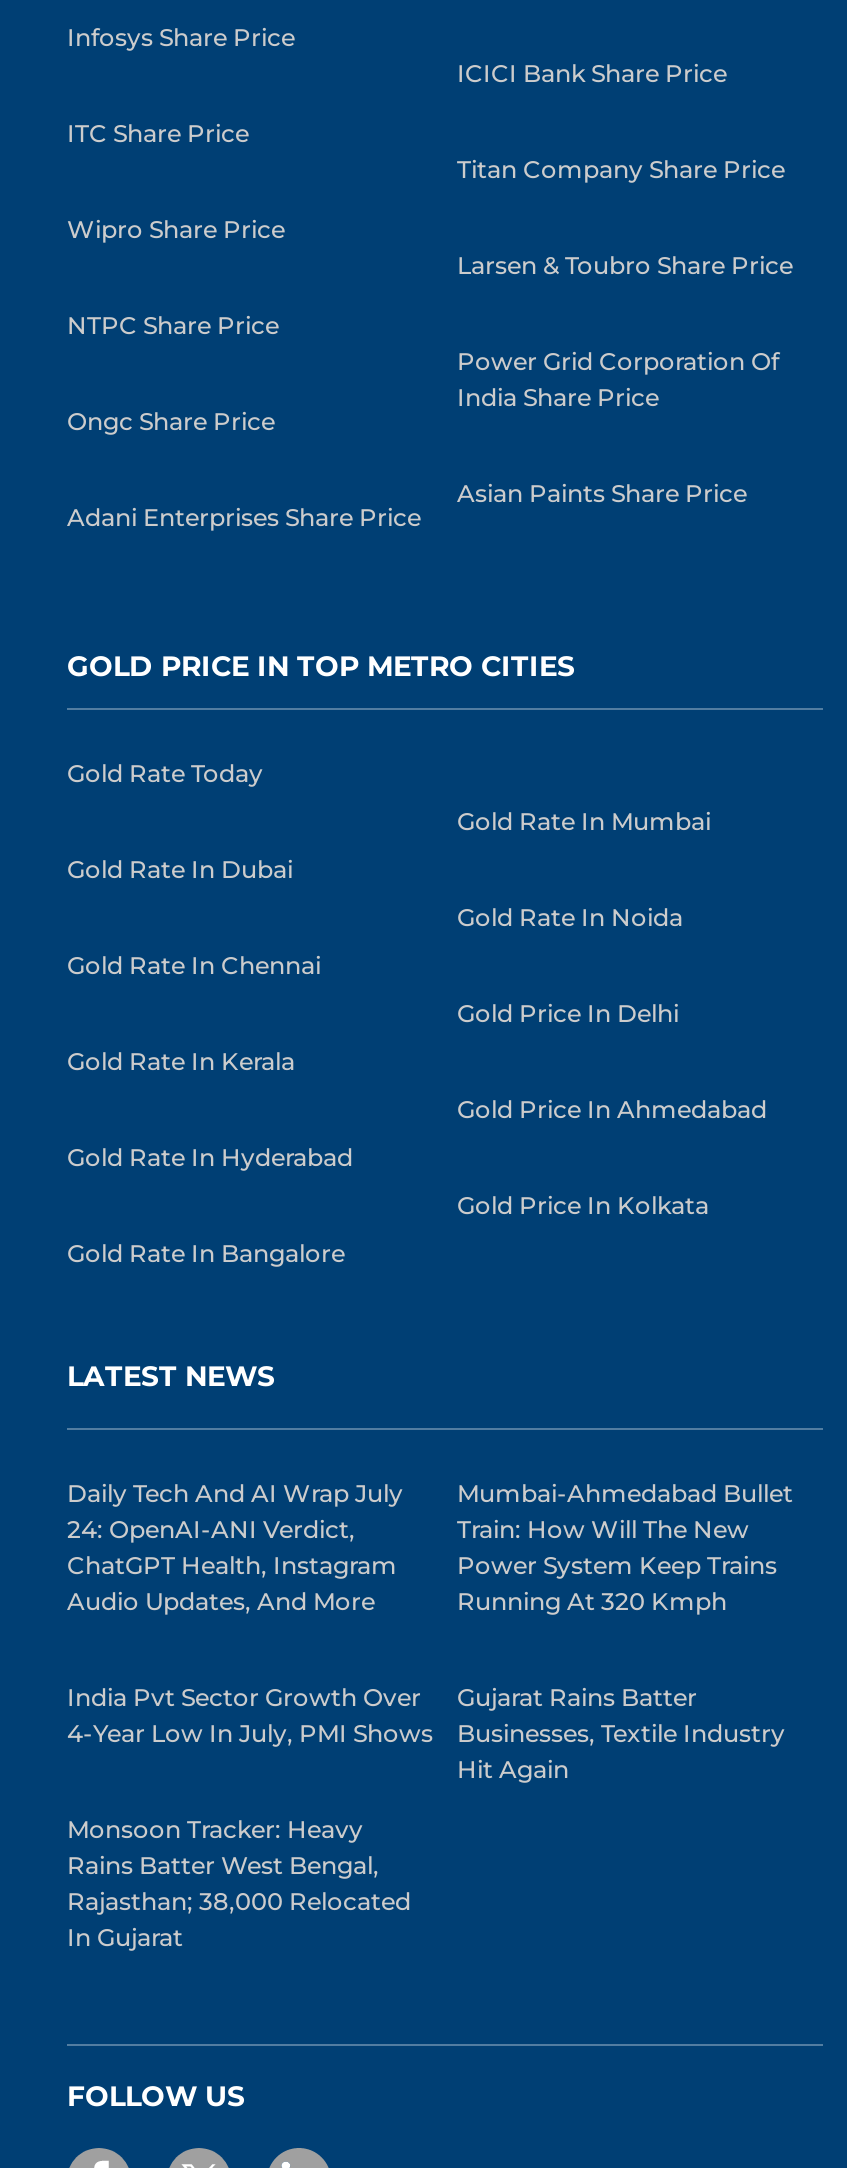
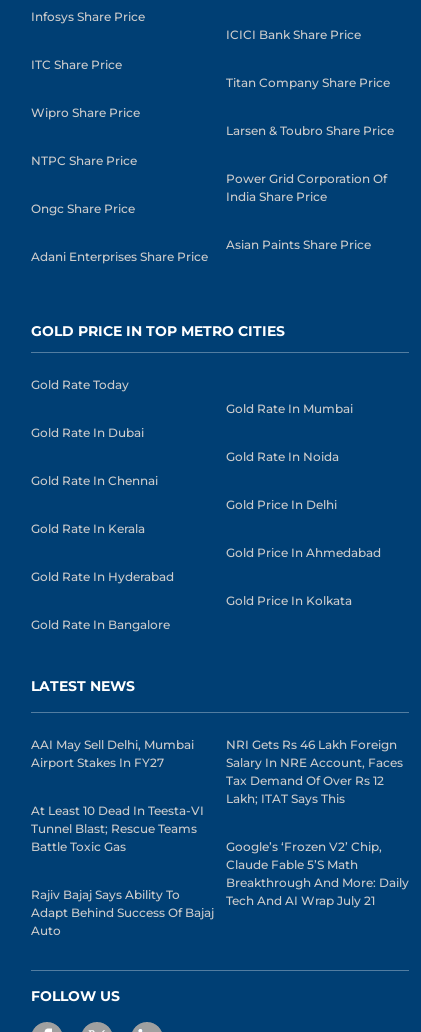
- Daily Tech And AI Wrap July
- 24: OpenAI-ANI Verdict,
- ChatGPT Health, Instagram
- Audio Updates, And More
+ AAI May Sell Delhi, Mumbai
+ Airport Stakes In FY27

- Mumbai-Ahmedabad Bullet
- Train: How Will The New
- Power System Keep Trains
- Running At 320 Kmph
+ NRI Gets Rs 46 Lakh Foreign
+ Salary In NRE Account, Faces
+ Tax Demand Of Over Rs 12
+ Lakh; ITAT Says This

- India Pvt Sector Growth Over
- 4-Year Low In July, PMI Shows
+ At Least 10 Dead In Teesta-VI
+ Tunnel Blast; Rescue Teams
+ Battle Toxic Gas

- Gujarat Rains Batter
- Businesses, Textile Industry
- Hit Again
+ Google’s ‘Frozen V2’ Chip,
+ Claude Fable 5’s Math
+ Breakthrough And More: Daily
+ Tech And AI Wrap July 21

- Monsoon Tracker: Heavy
- Rains Batter West Bengal,
- Rajasthan; 38,000 Relocated
- In Gujarat
+ Rajiv Bajaj Says Ability To
+ Adapt Behind Success Of Bajaj
+ Auto
